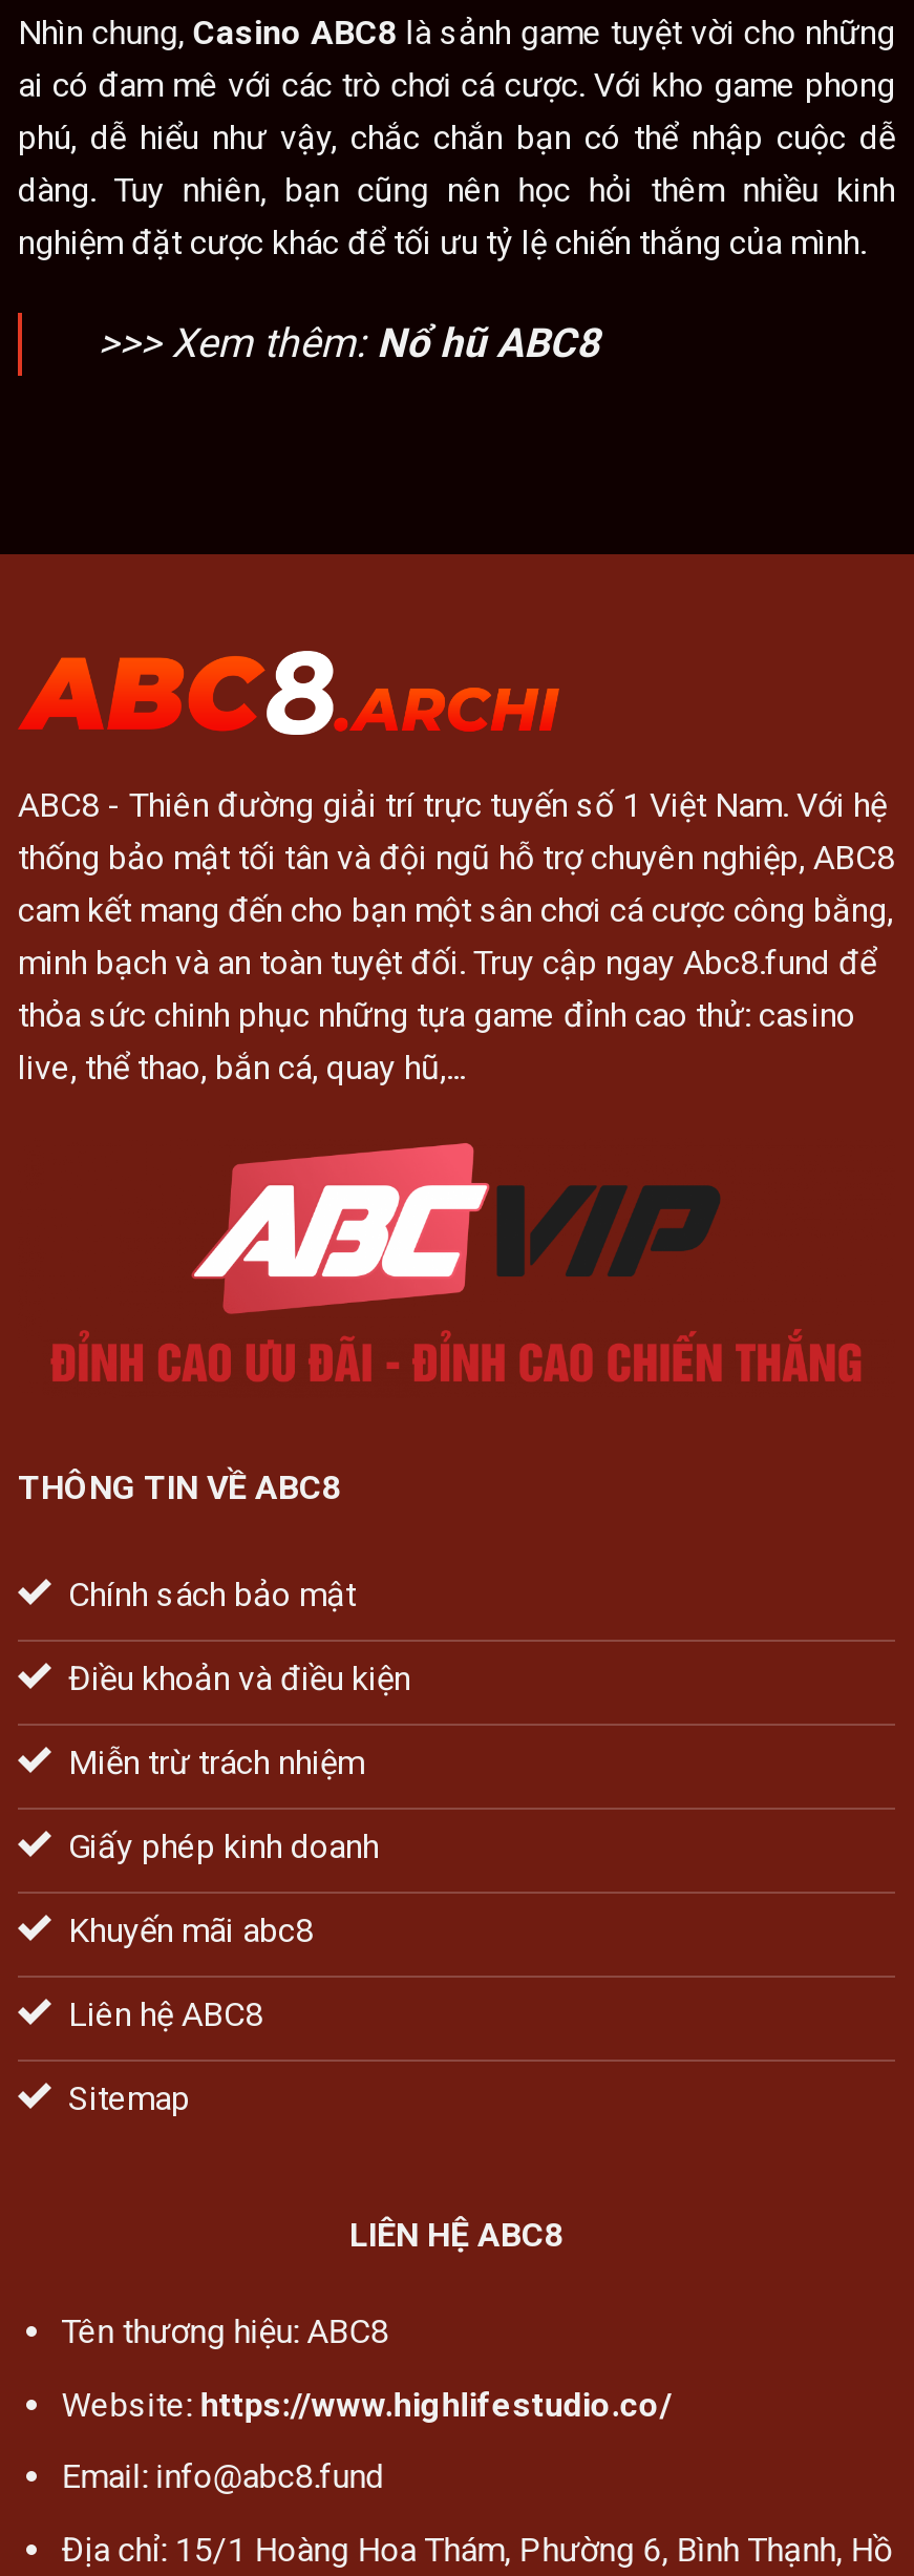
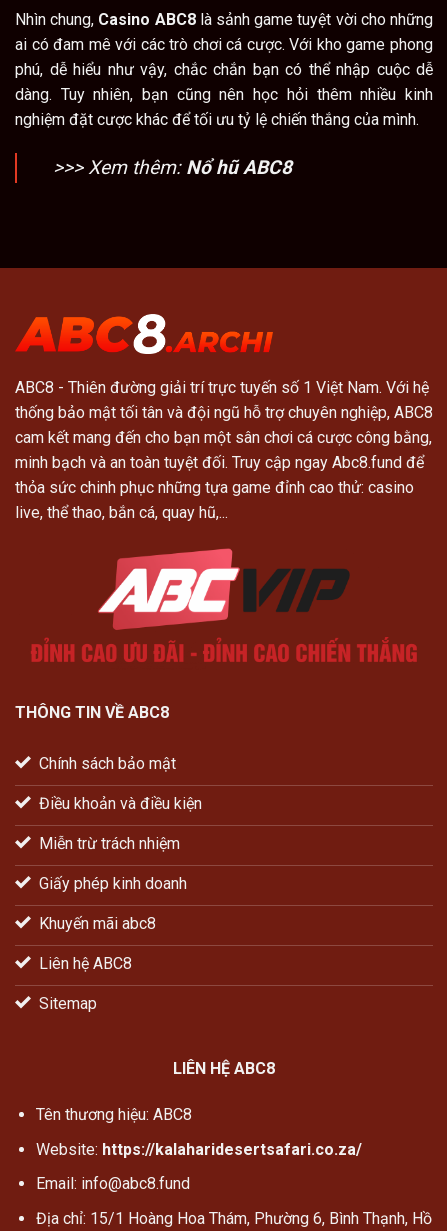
- Website: https://www.highlifestudio.co/
+ Website: https://kalaharidesertsafari.co.za/
